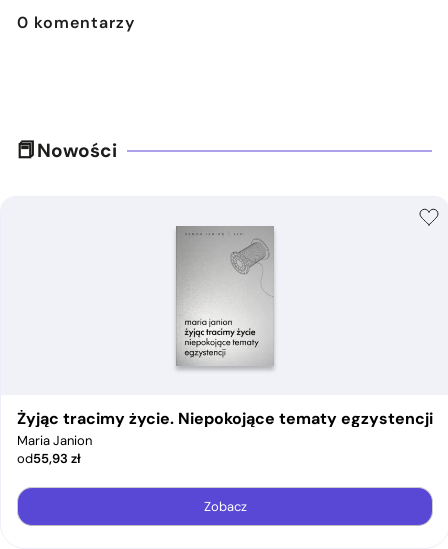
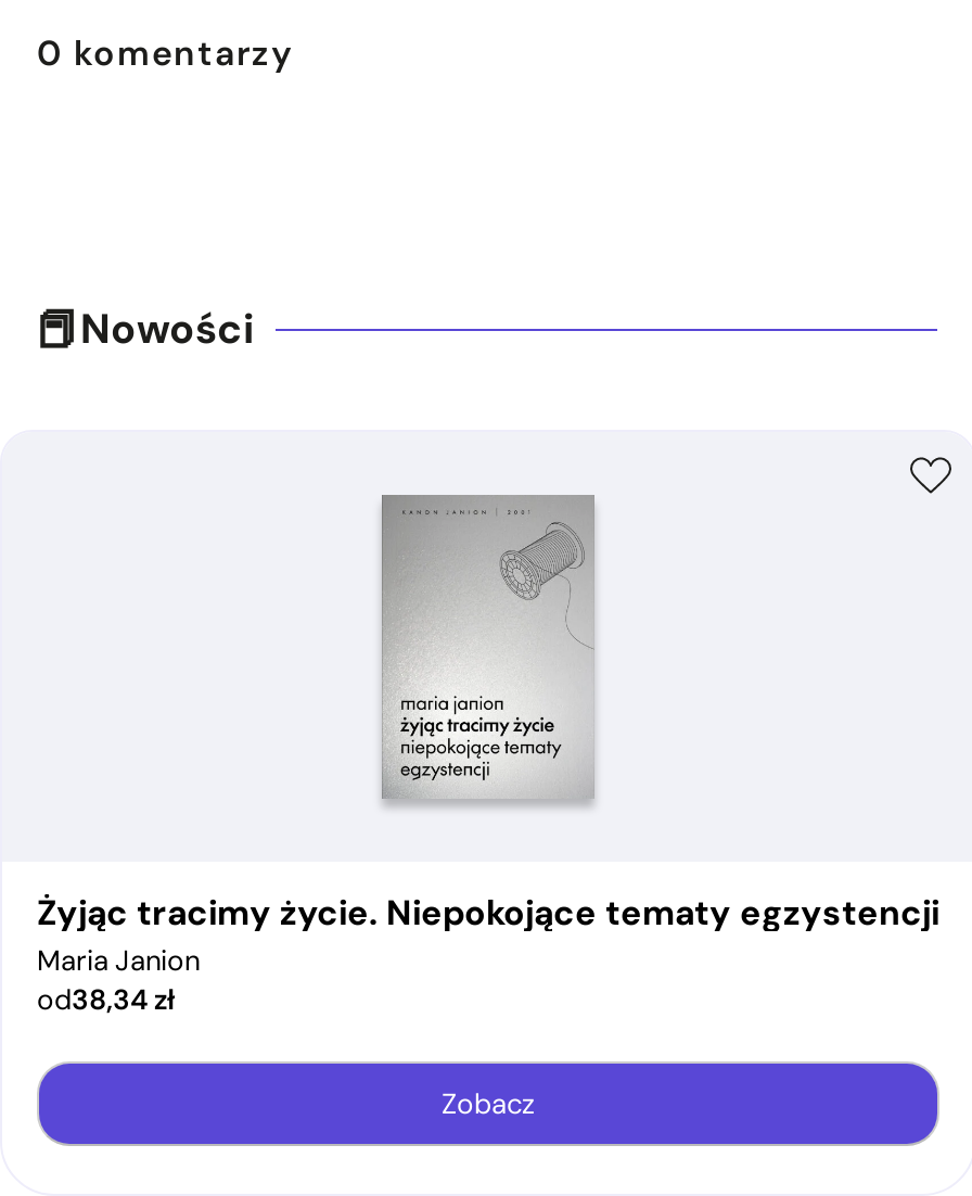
- od55,93 zł
+ od38,34 zł
